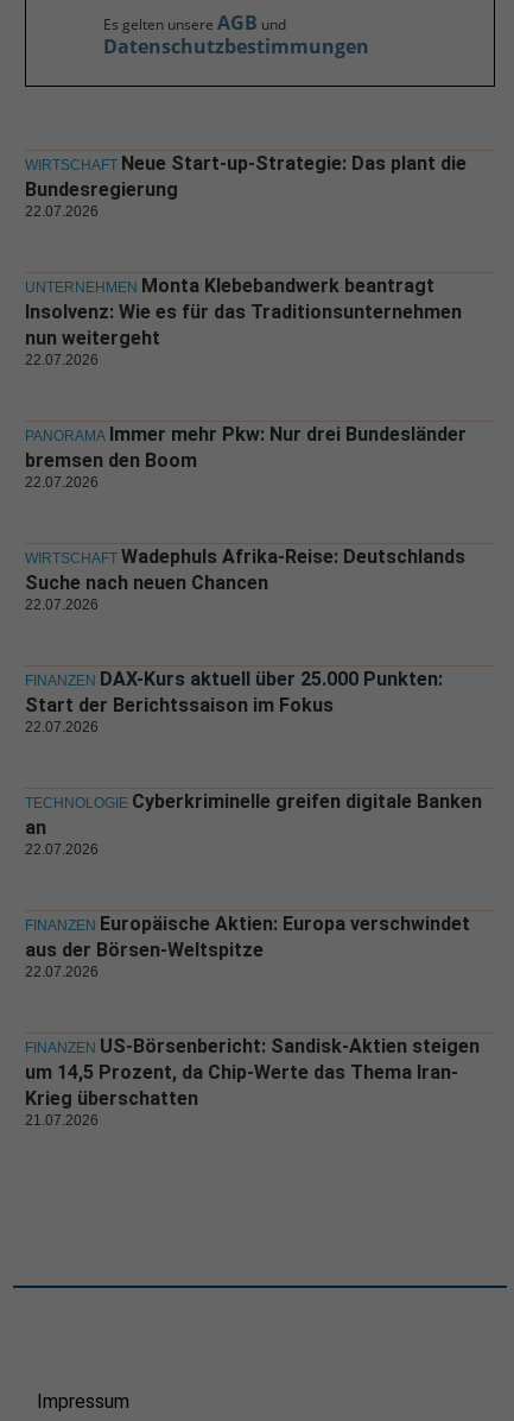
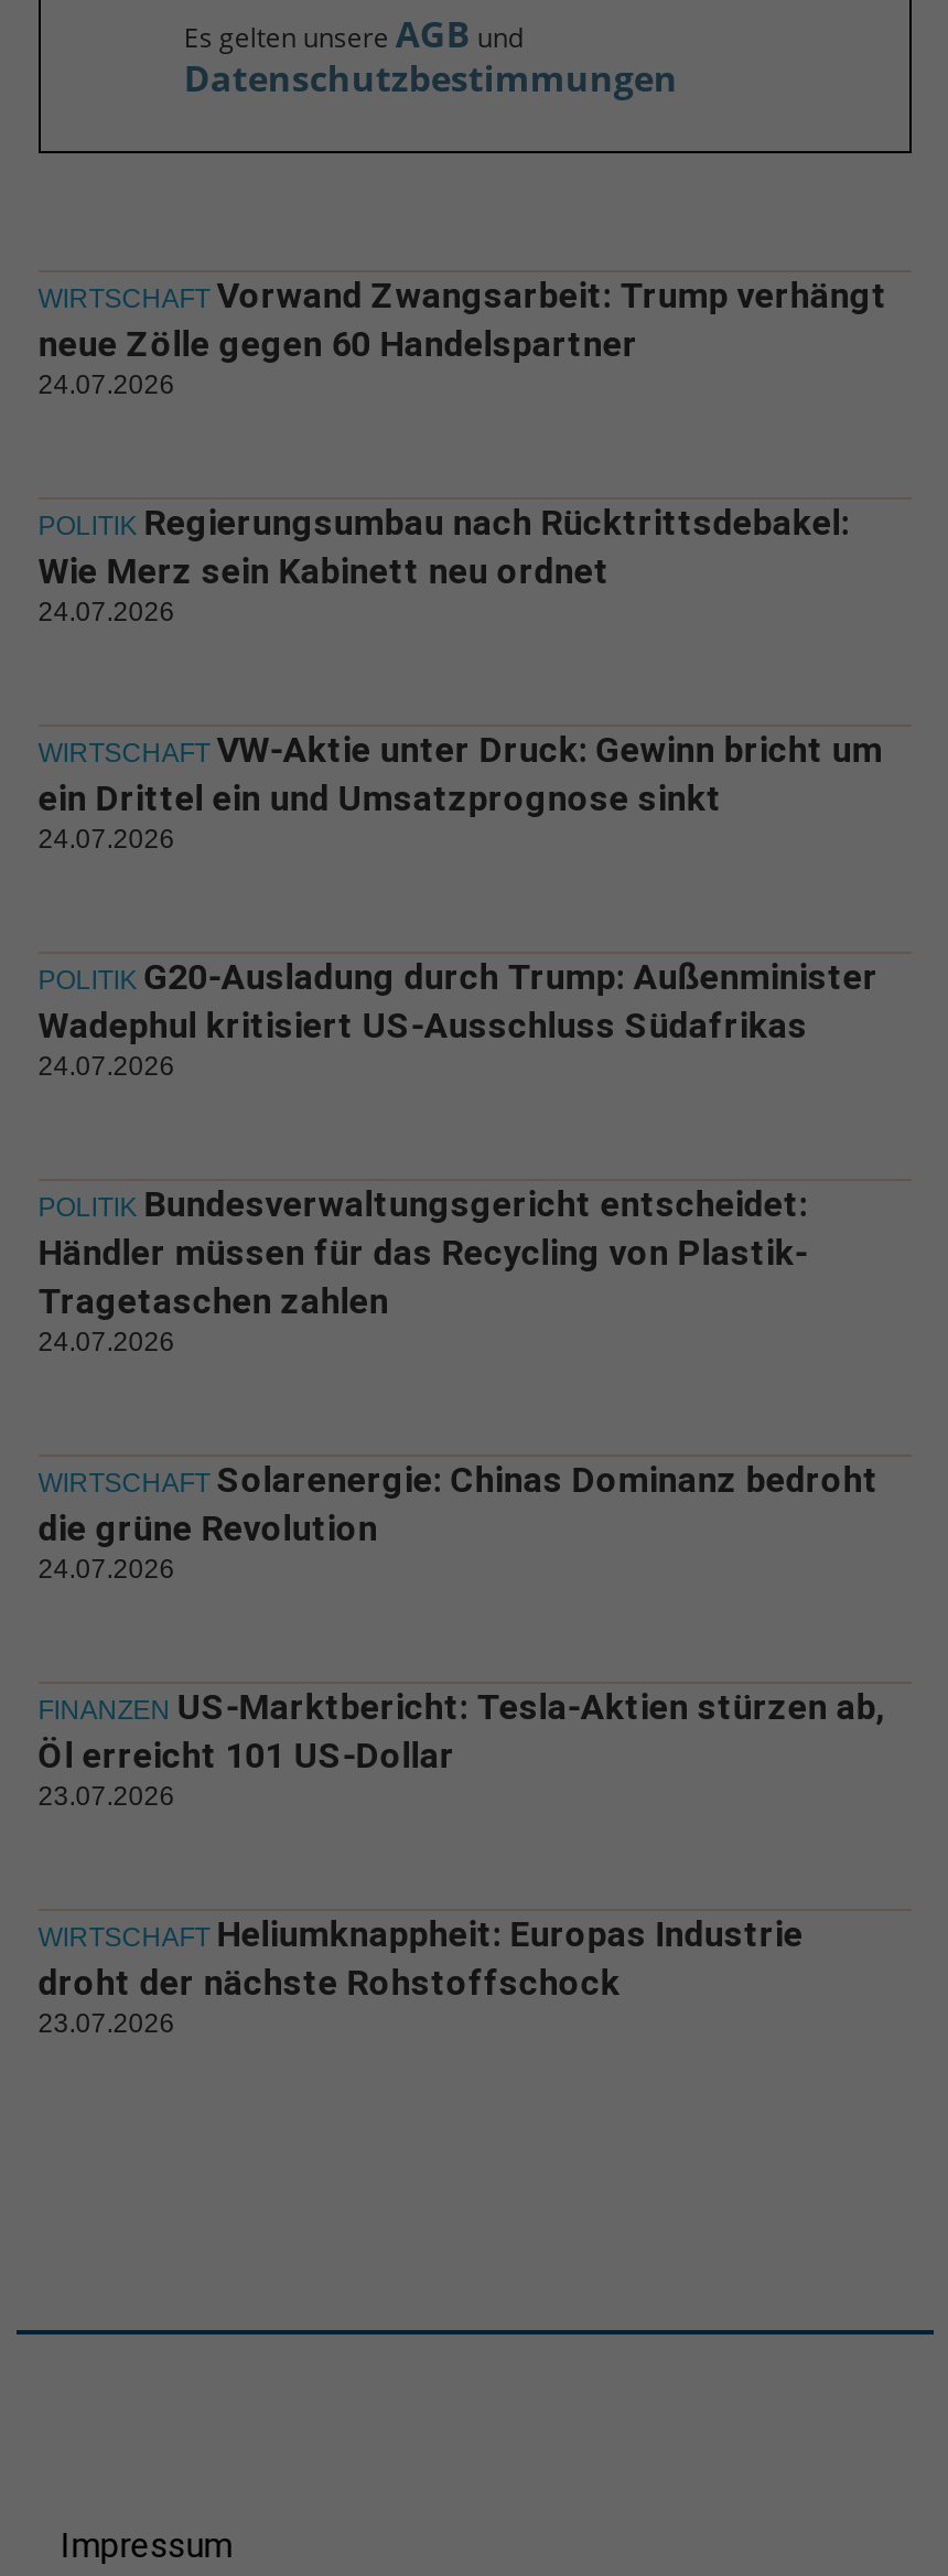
- WIRTSCHAFT Neue Start-up-Strategie: Das plant die
- Bundesregierung
- 22.07.2026
+ WIRTSCHAFT Vorwand Zwangsarbeit: Trump verhängt
+ neue Zölle gegen 60 Handelspartner
+ 24.07.2026

- UNTERNEHMEN Monta Klebebandwerk beantragt
- Insolvenz: Wie es für das Traditionsunternehmen
- nun weitergeht
- 22.07.2026
+ POLITIK Regierungsumbau nach Rücktrittsdebakel:
+ Wie Merz sein Kabinett neu ordnet
+ 24.07.2026

- PANORAMA Immer mehr Pkw: Nur drei Bundesländer
- bremsen den Boom
- 22.07.2026
+ WIRTSCHAFT VW-Aktie unter Druck: Gewinn bricht um
+ ein Drittel ein und Umsatzprognose sinkt
+ 24.07.2026

- WIRTSCHAFT Wadephuls Afrika-Reise: Deutschlands
- Suche nach neuen Chancen
- 22.07.2026
+ POLITIK G20-Ausladung durch Trump: Außenminister
+ Wadephul kritisiert US-Ausschluss Südafrikas
+ 24.07.2026

- FINANZEN DAX-Kurs aktuell über 25.000 Punkten:
- Start der Berichtssaison im Fokus
- 22.07.2026
+ POLITIK Bundesverwaltungsgericht entscheidet:
+ Händler müssen für das Recycling von Plastik-
+ Tragetaschen zahlen
+ 24.07.2026

- TECHNOLOGIE Cyberkriminelle greifen digitale Banken
- an
- 22.07.2026
+ WIRTSCHAFT Solarenergie: Chinas Dominanz bedroht
+ die grüne Revolution
+ 24.07.2026

- FINANZEN Europäische Aktien: Europa verschwindet
- aus der Börsen-Weltspitze
- 22.07.2026
+ FINANZEN US-Marktbericht: Tesla-Aktien stürzen ab,
+ Öl erreicht 101 US-Dollar
+ 23.07.2026

- FINANZEN US-Börsenbericht: Sandisk-Aktien steigen
- um 14,5 Prozent, da Chip-Werte das Thema Iran-
- Krieg überschatten
- 21.07.2026
+ WIRTSCHAFT Heliumknappheit: Europas Industrie
+ droht der nächste Rohstoffschock
+ 23.07.2026
